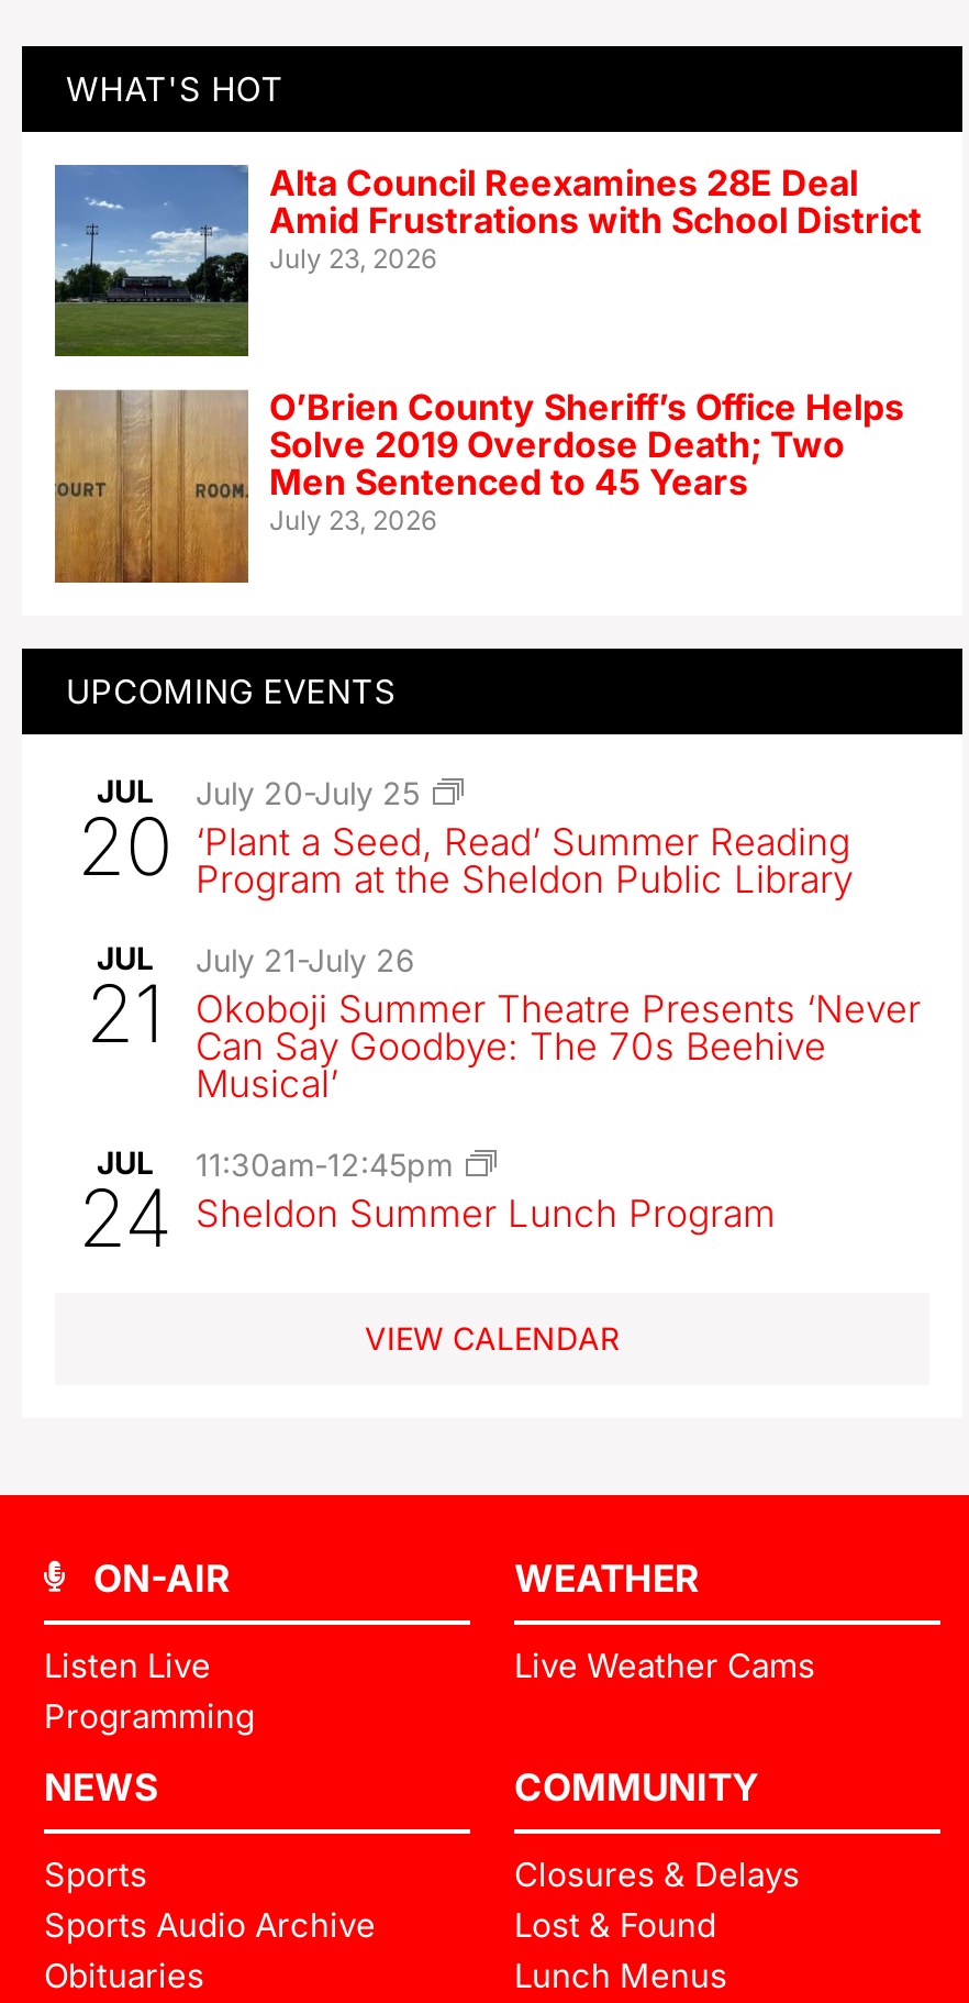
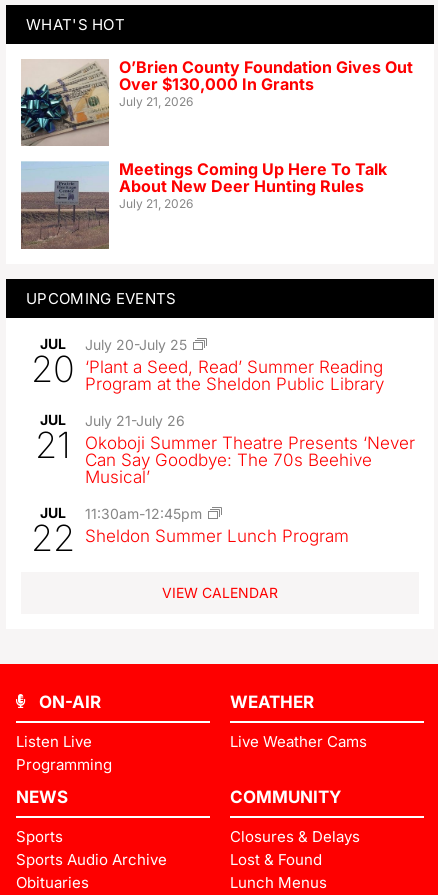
- [image]
- Alta Council Reexamines 28E Deal
- Amid Frustrations with School District
- July 23, 2026
+ [image]
+ O’Brien County Foundation Gives Out
+ Over $130,000 In Grants
+ July 21, 2026

- [image]
- O’Brien County Sheriff’s Office Helps
- Solve 2019 Overdose Death; Two
- Men Sentenced to 45 Years
- July 23, 2026
+ [image]
+ Meetings Coming Up Here To Talk
+ About New Deer Hunting Rules
+ July 21, 2026

- 24 Sheldon Summer Lunch Program
+ 22 Sheldon Summer Lunch Program
